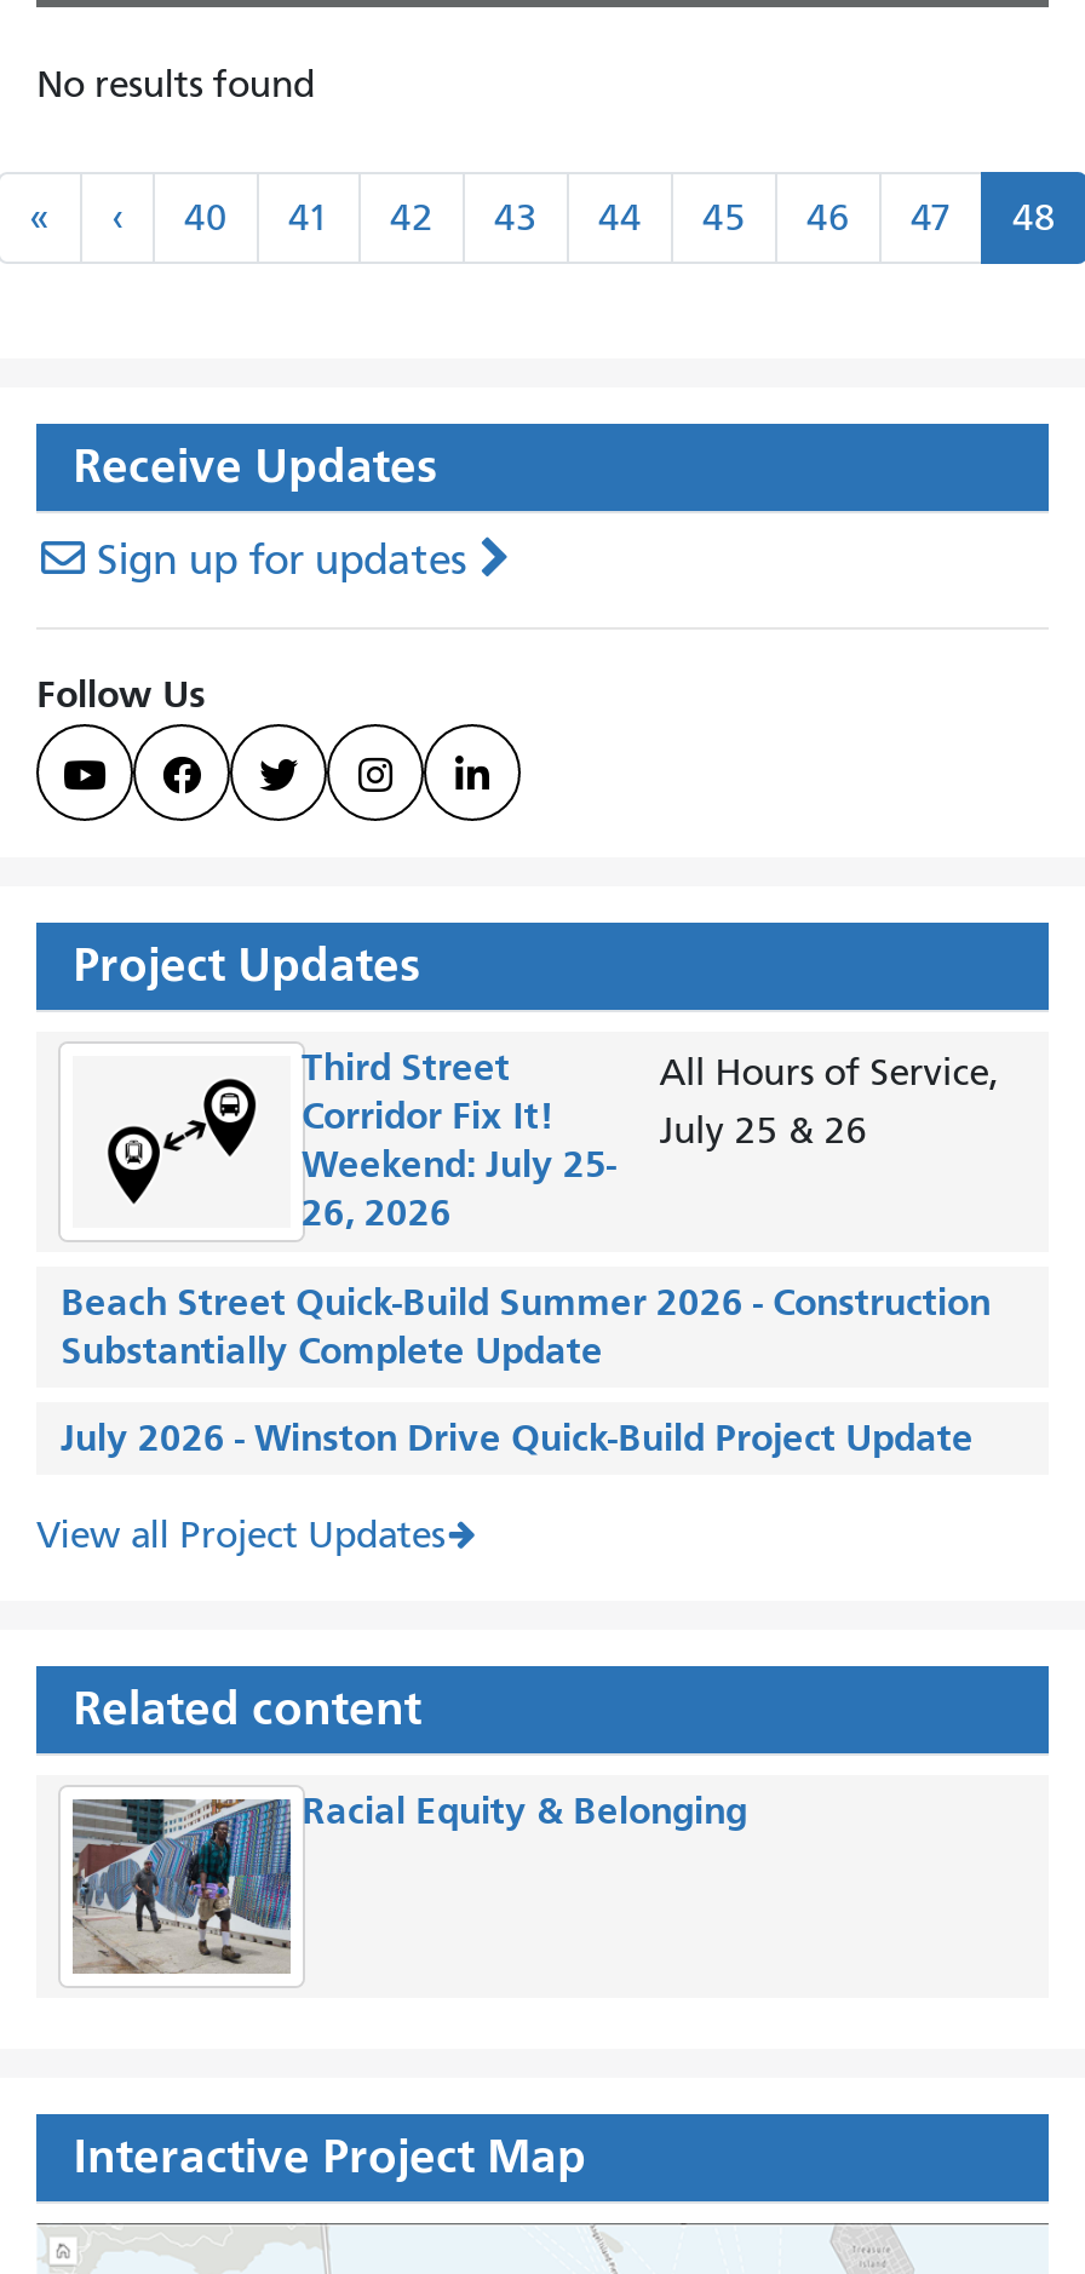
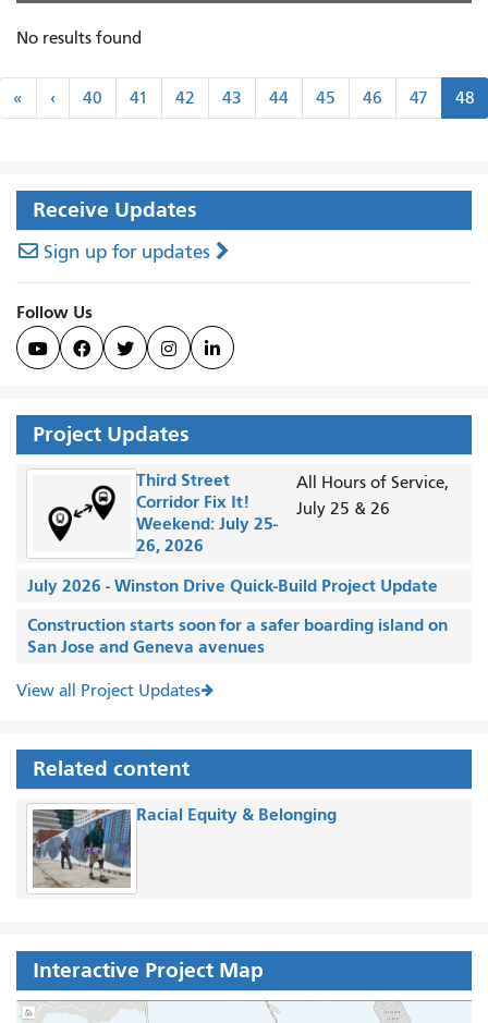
- Beach Street Quick-Build Summer 2026 - Construction
- Substantially Complete Update

moved up: July 2026 - Winston Drive Quick-Build Project Update

+ Construction starts soon for a safer boarding island on
+ San Jose and Geneva avenues
